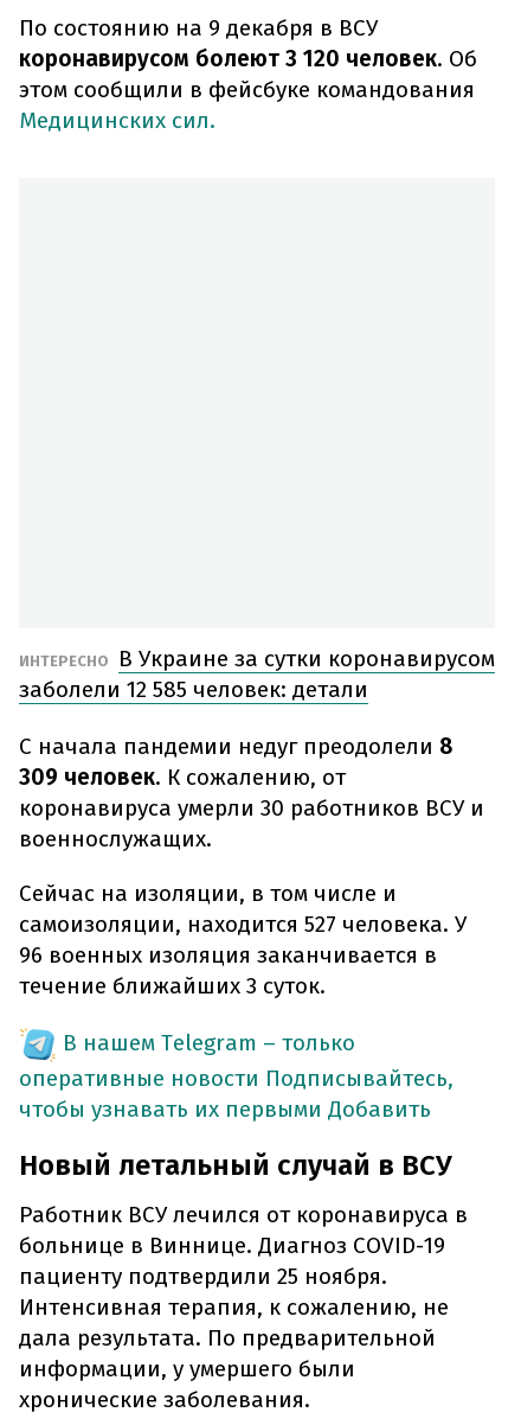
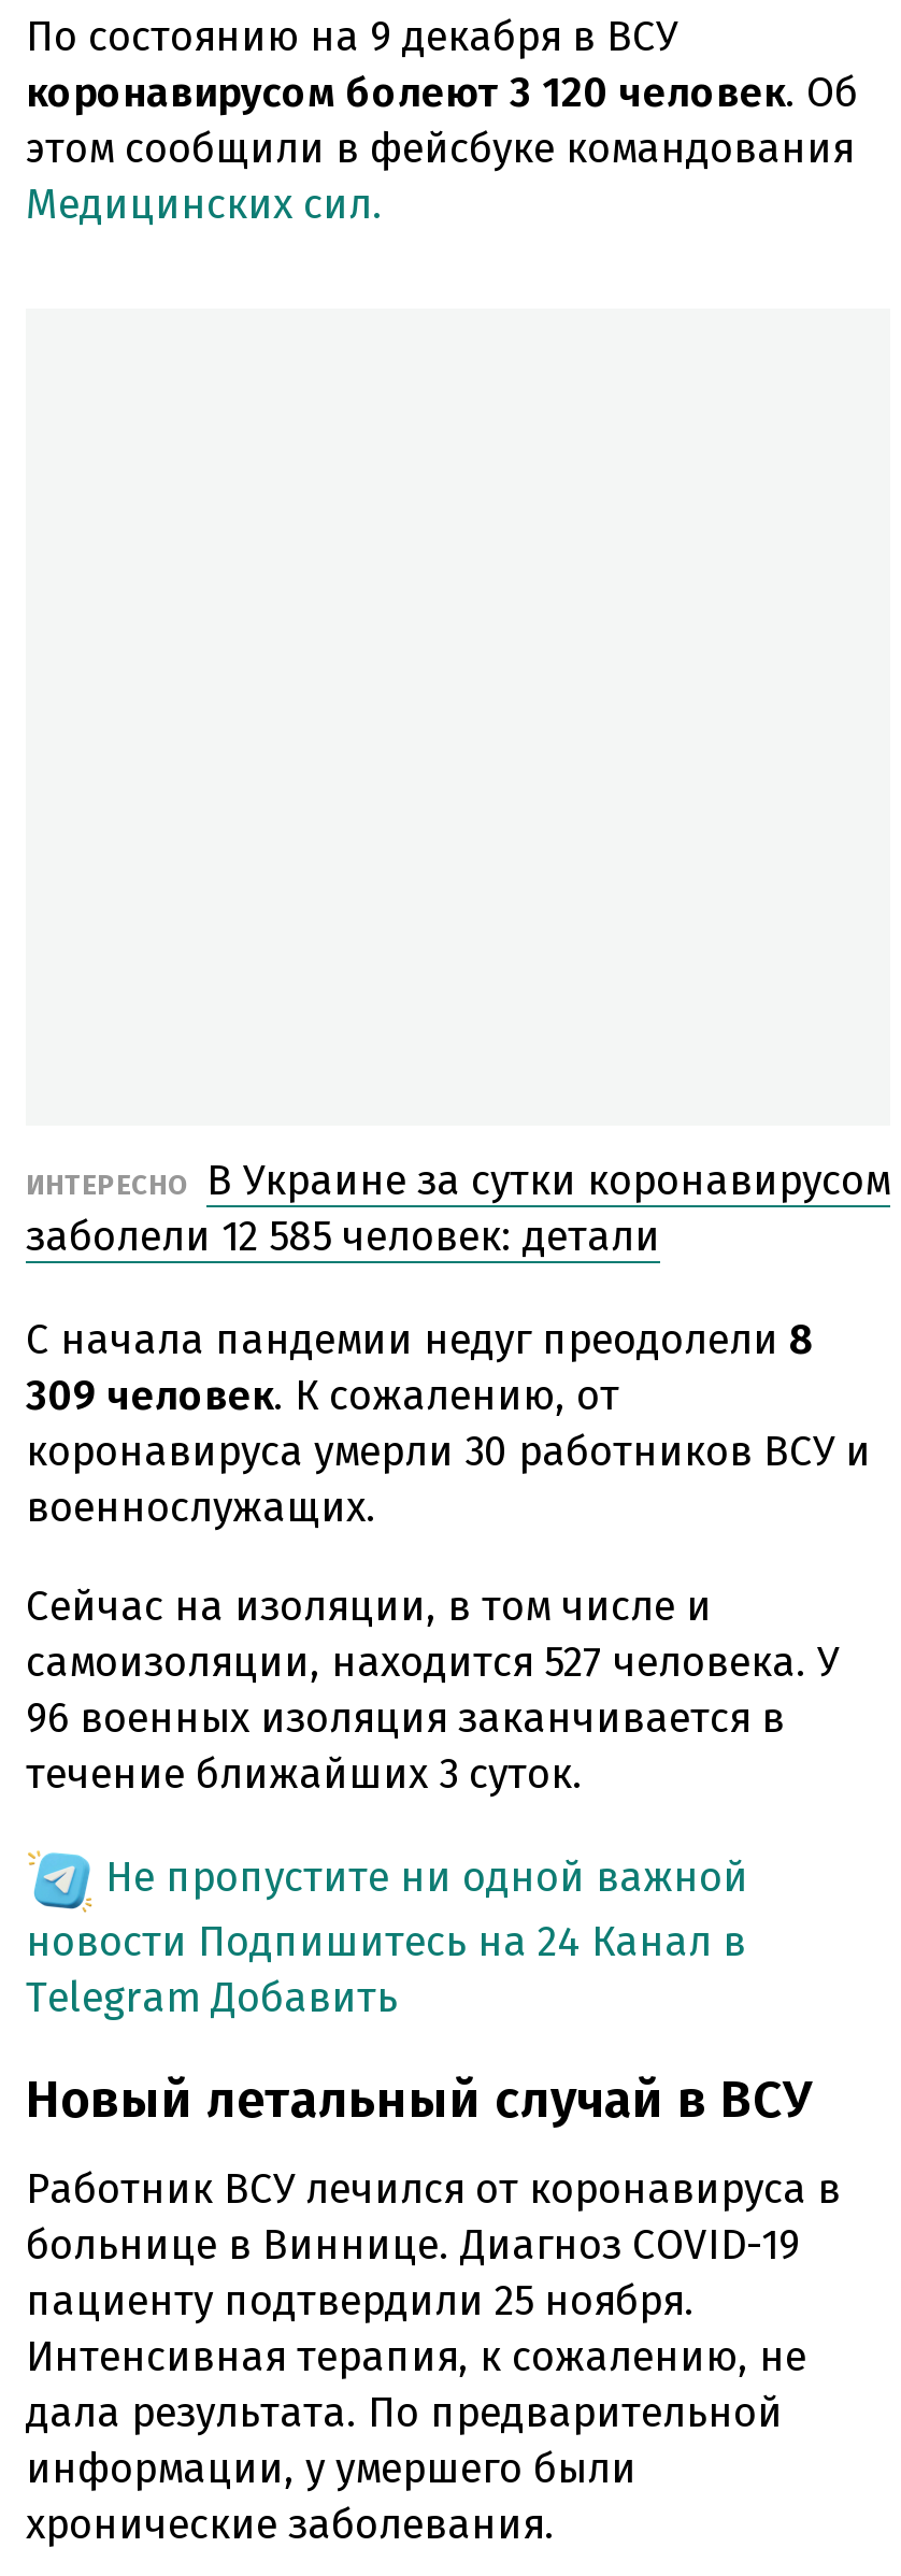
- В нашем Telegram – только
- оперативные новости Подписывайтесь,
- чтобы узнавать их первыми Добавить
+ Не пропустите ни одной важной
+ новости Подпишитесь на 24 Канал в
+ Telegram Добавить
